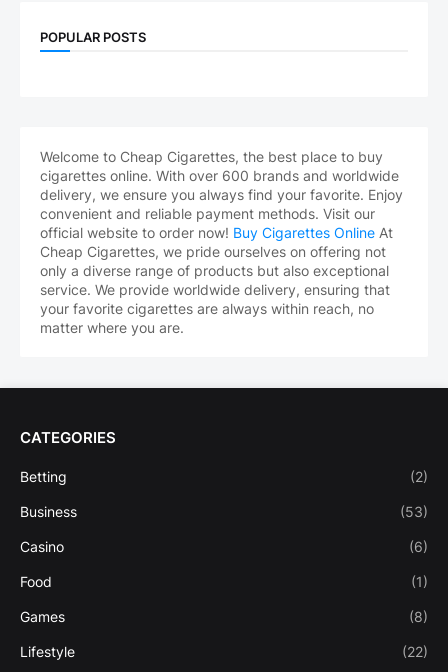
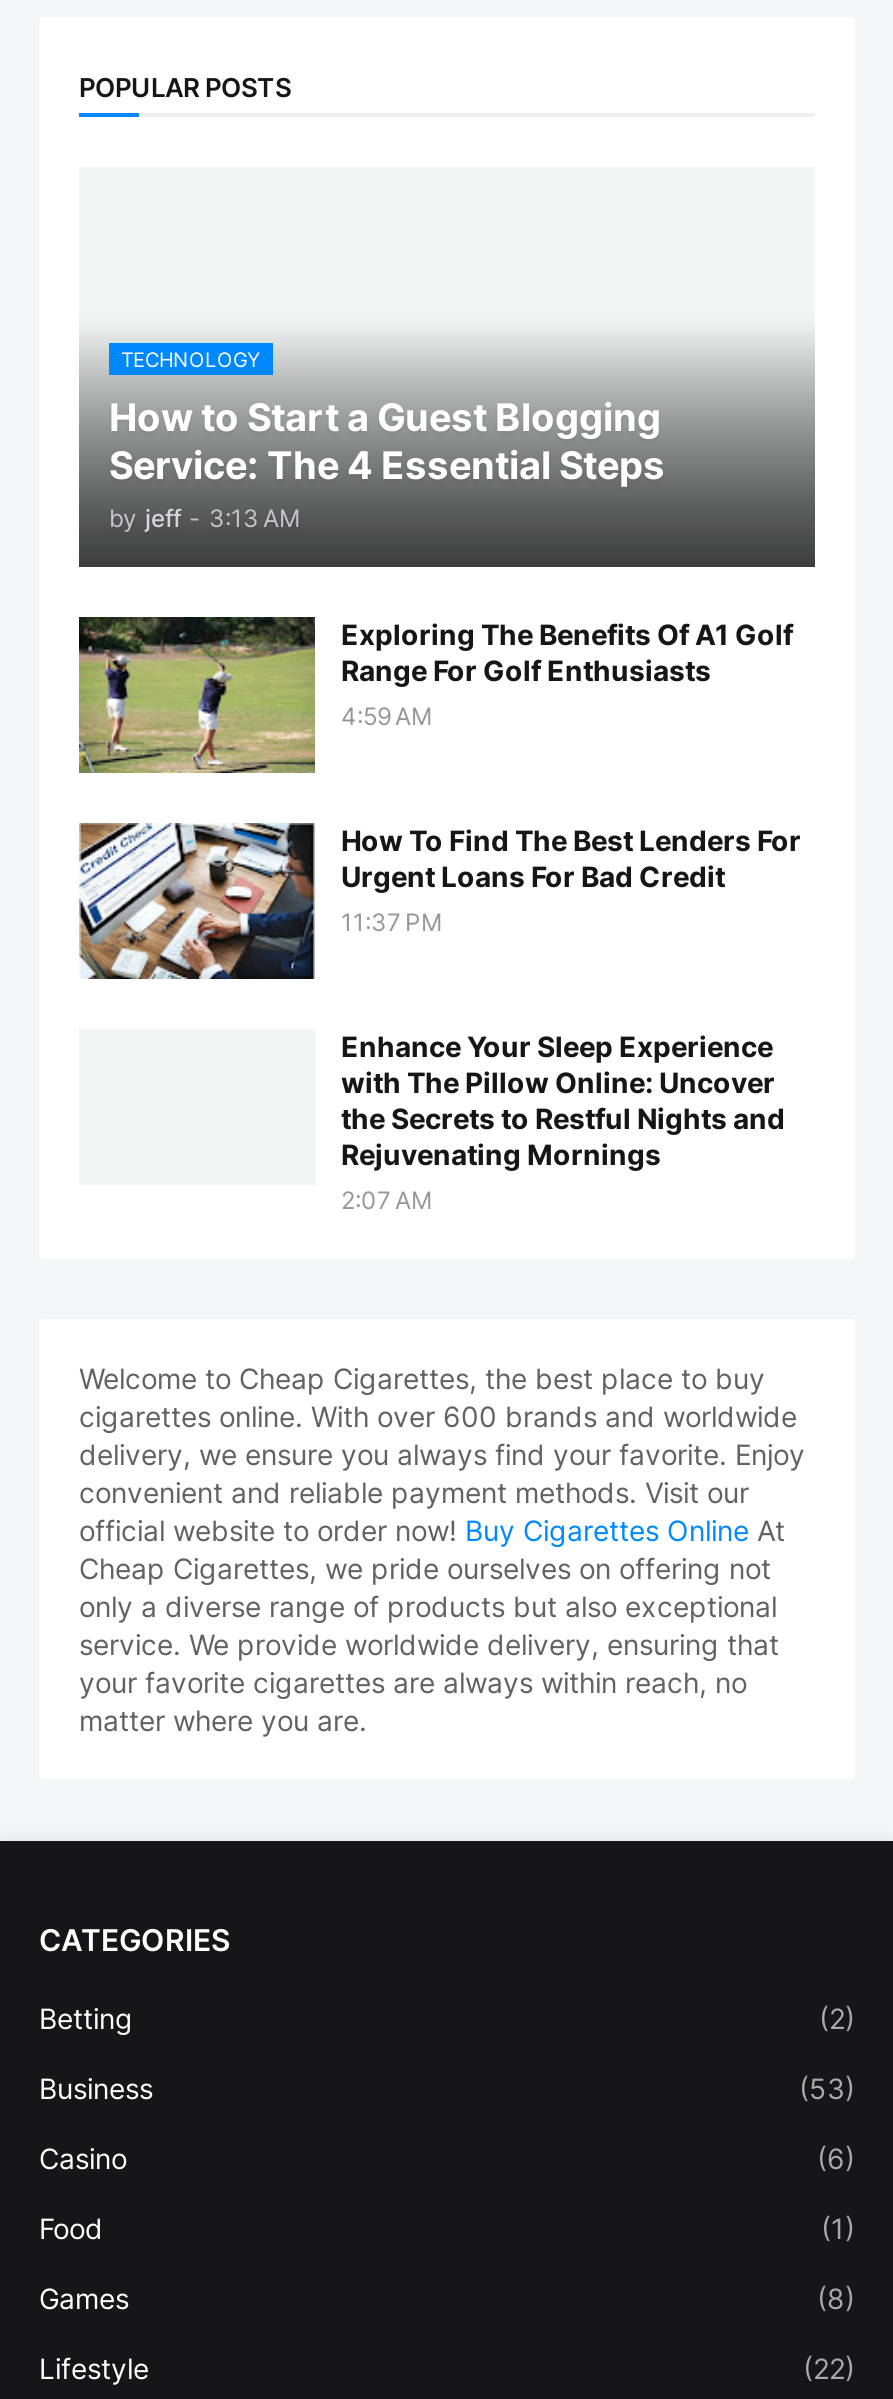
+ [image]
+ TECHNOLOGY
+ How to Start a Guest Blogging
+ Service: The 4 Essential Steps
+ by jeff - 3:13 AM
+ Exploring The Benefits Of A1 Golf
+ Range For Golf Enthusiasts
+ 4:59 AM

+ [image]
+ How To Find The Best Lenders For
+ Urgent Loans For Bad Credit
+ 11:37 PM

+ [image]
+ Enhance Your Sleep Experience
+ with The Pillow Online: Uncover
+ the Secrets to Restful Nights and
+ Rejuvenating Mornings
+ 2:07 AM
